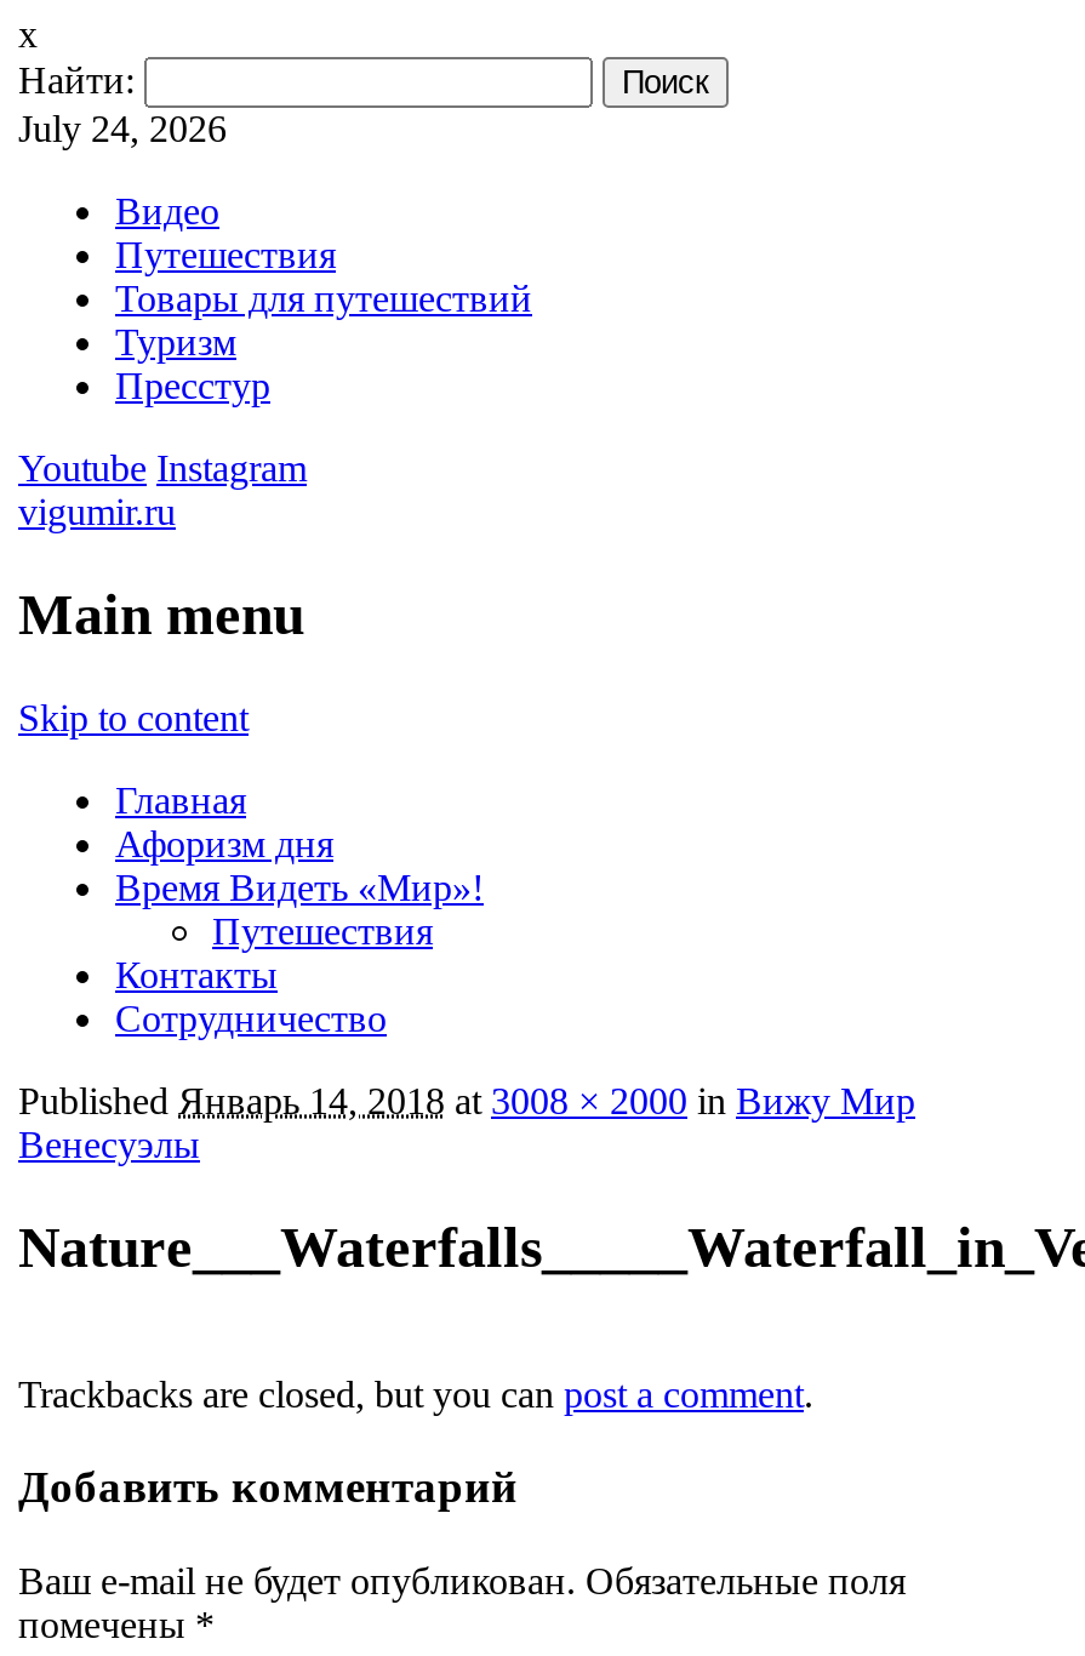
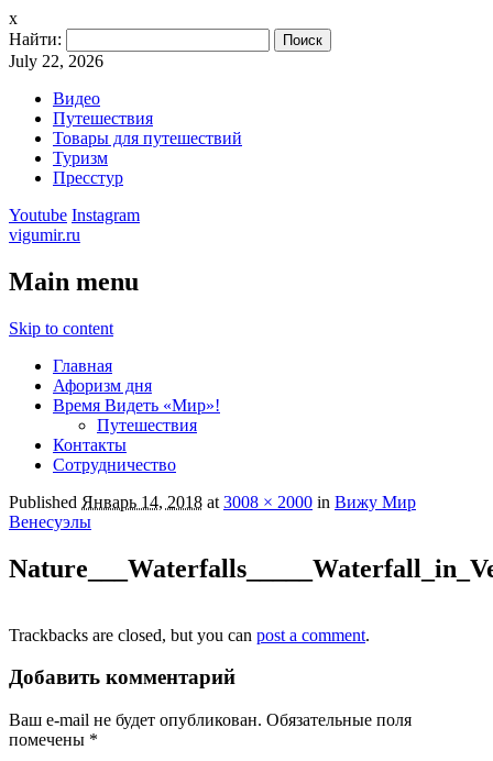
- July 24, 2026
+ July 22, 2026
